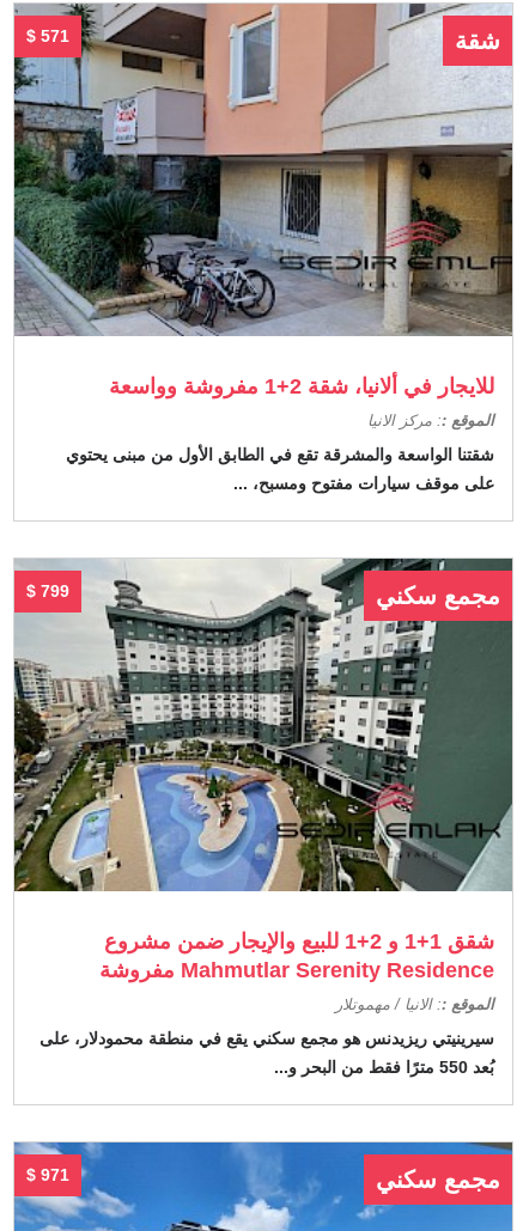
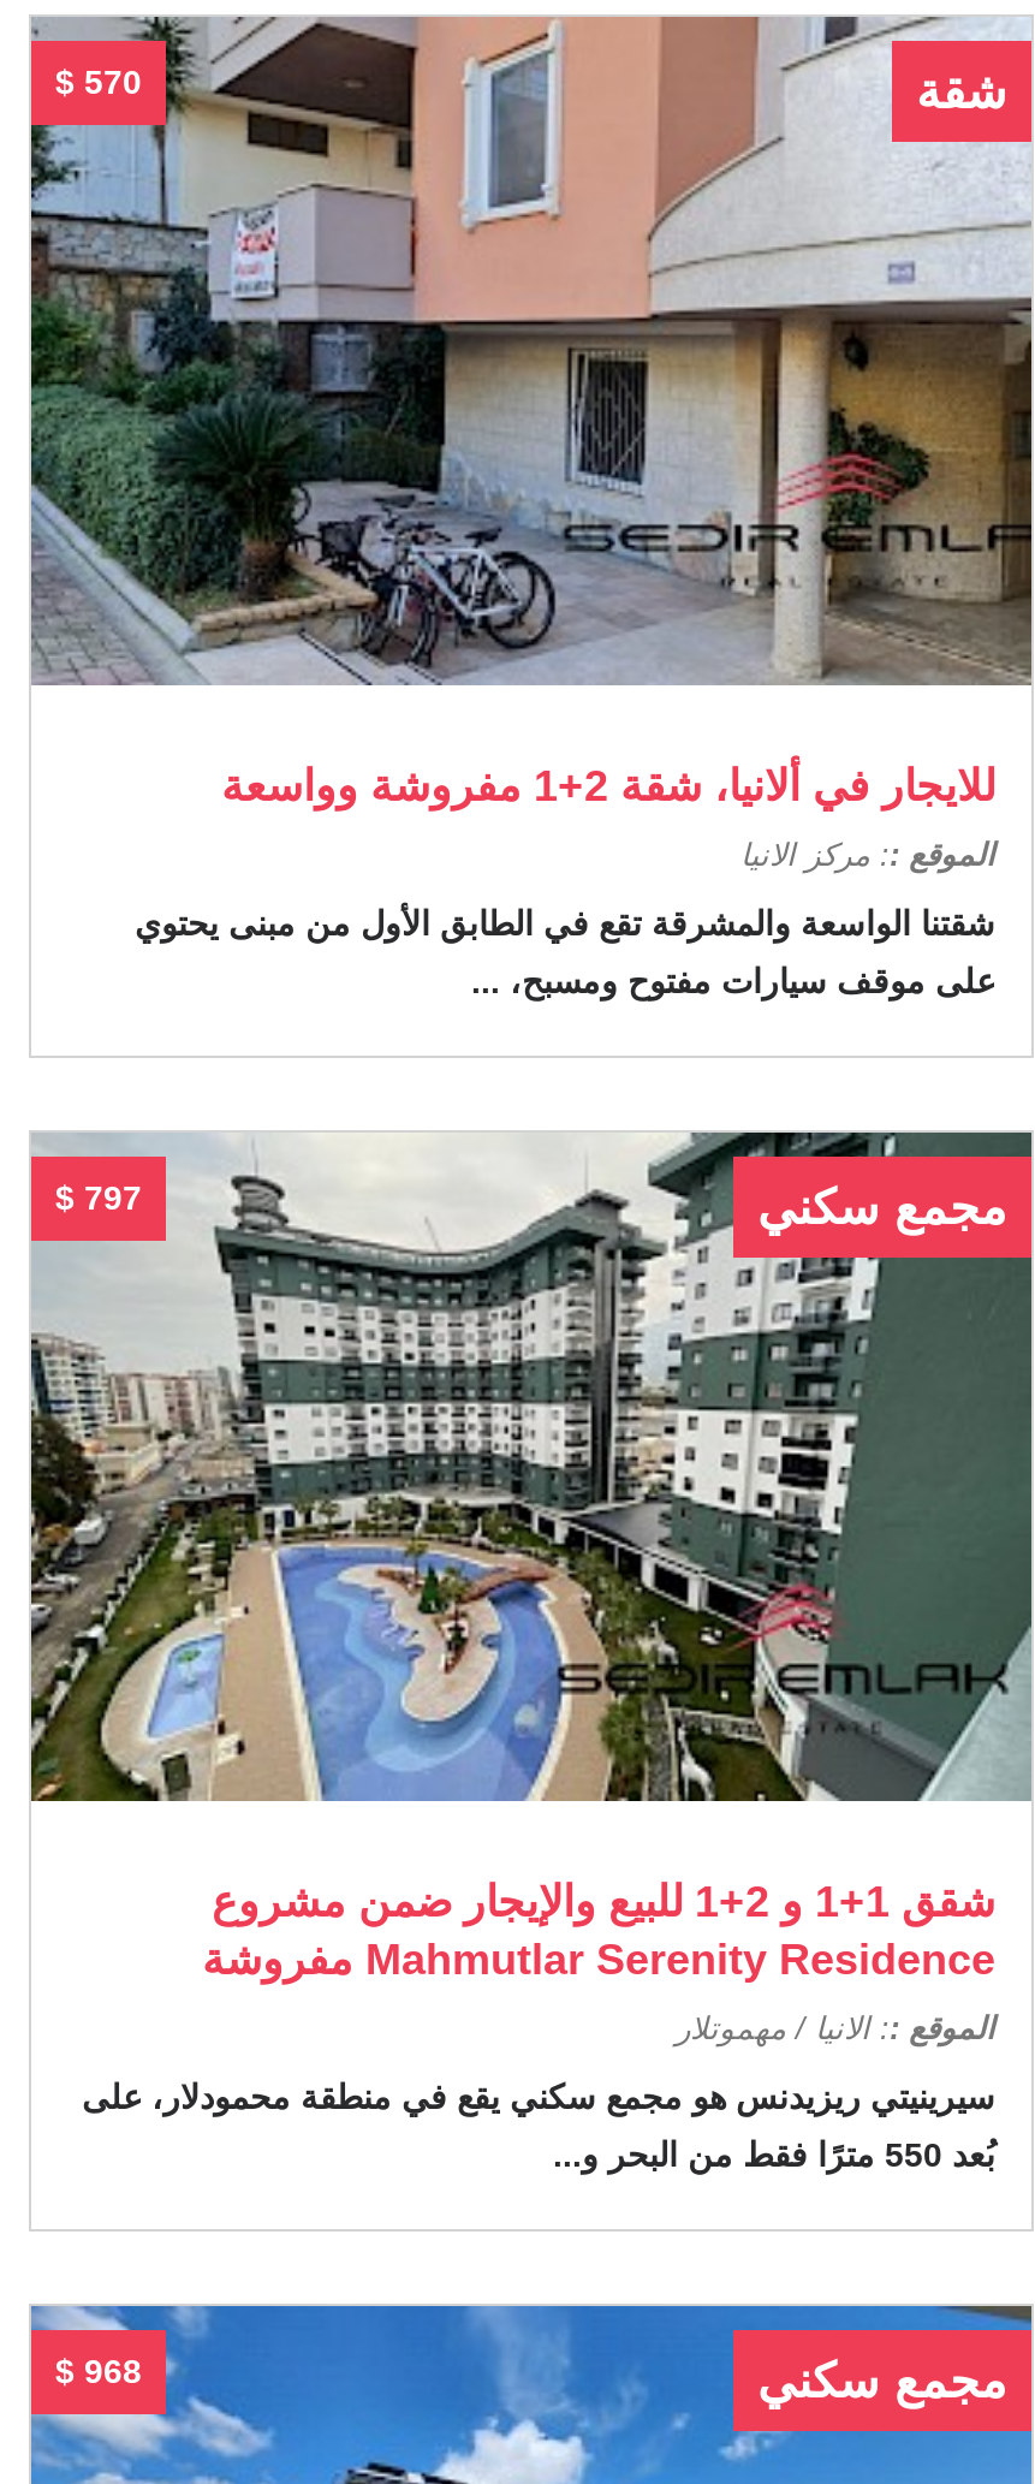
- $ 571
+ $ 570

- $ 799
+ $ 797

- $ 971
+ $ 968
